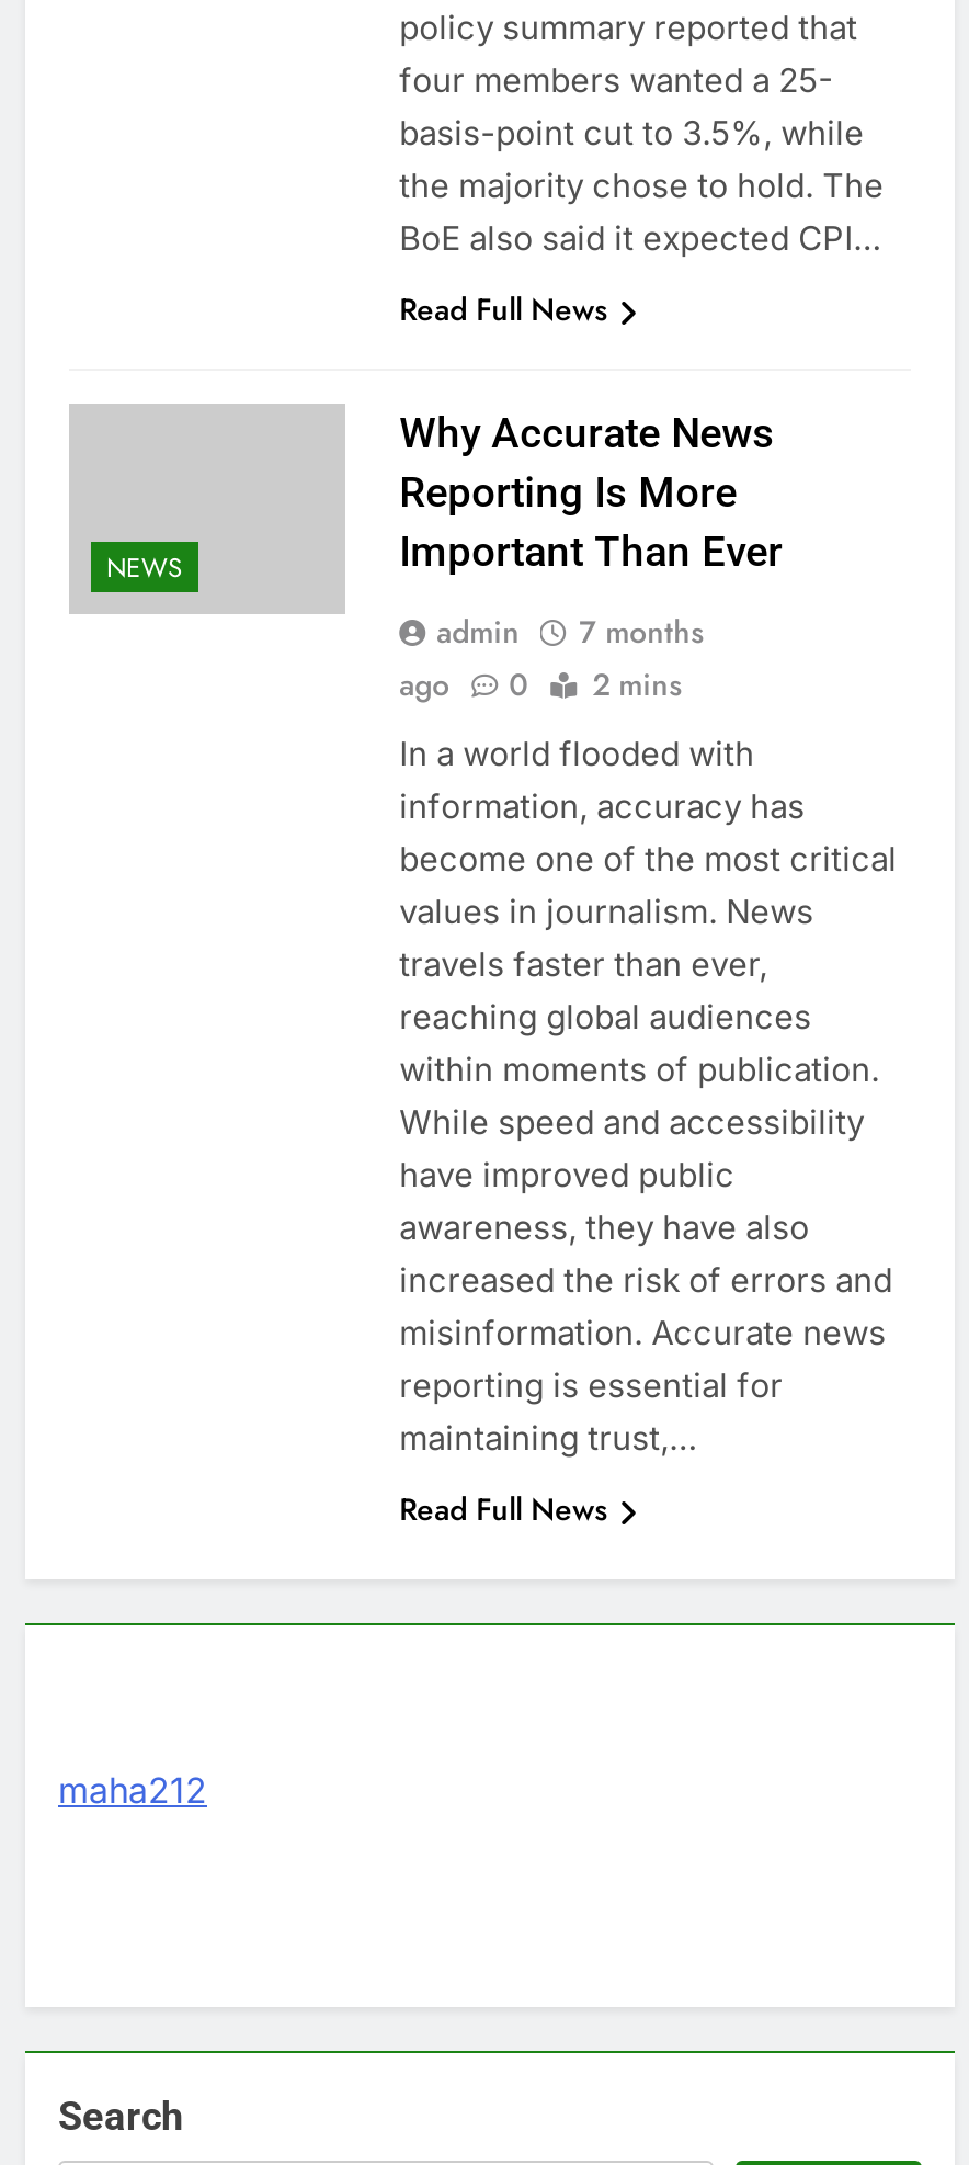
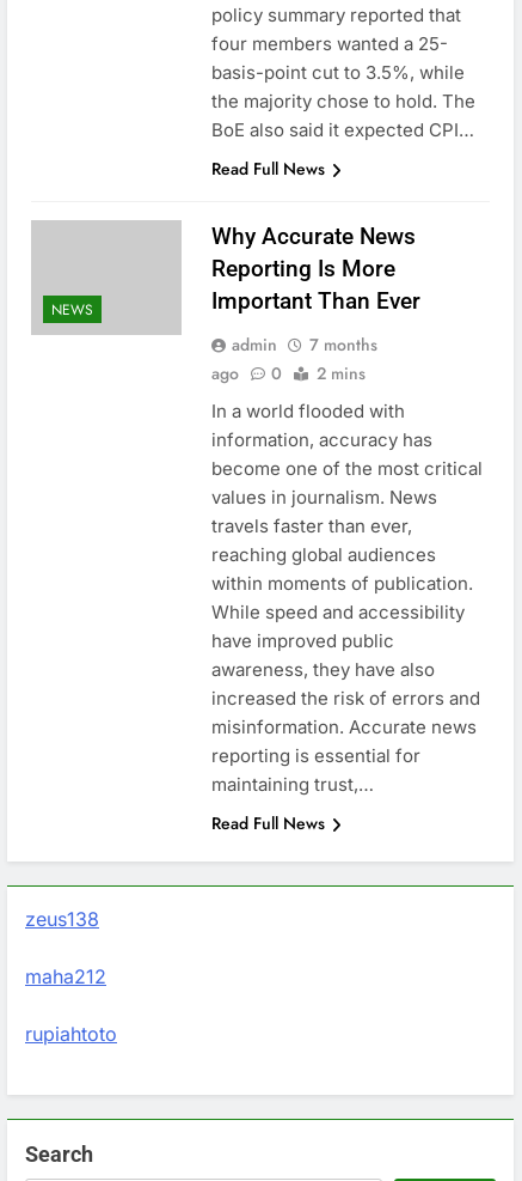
+ zeus138

+ rupiahtoto
